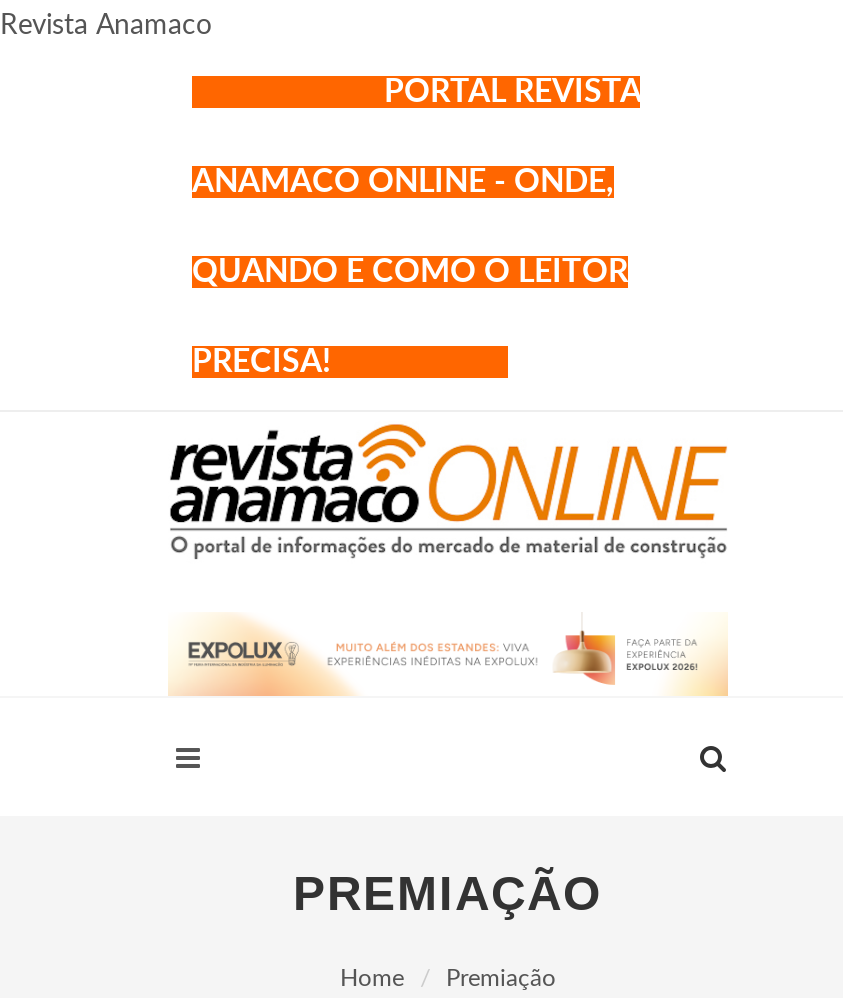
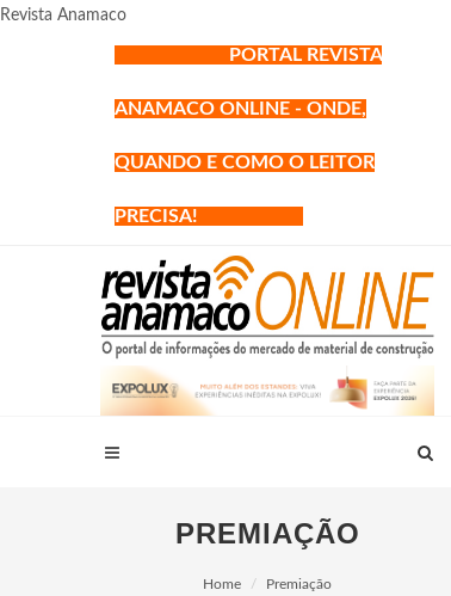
- [image]
+ [image]
